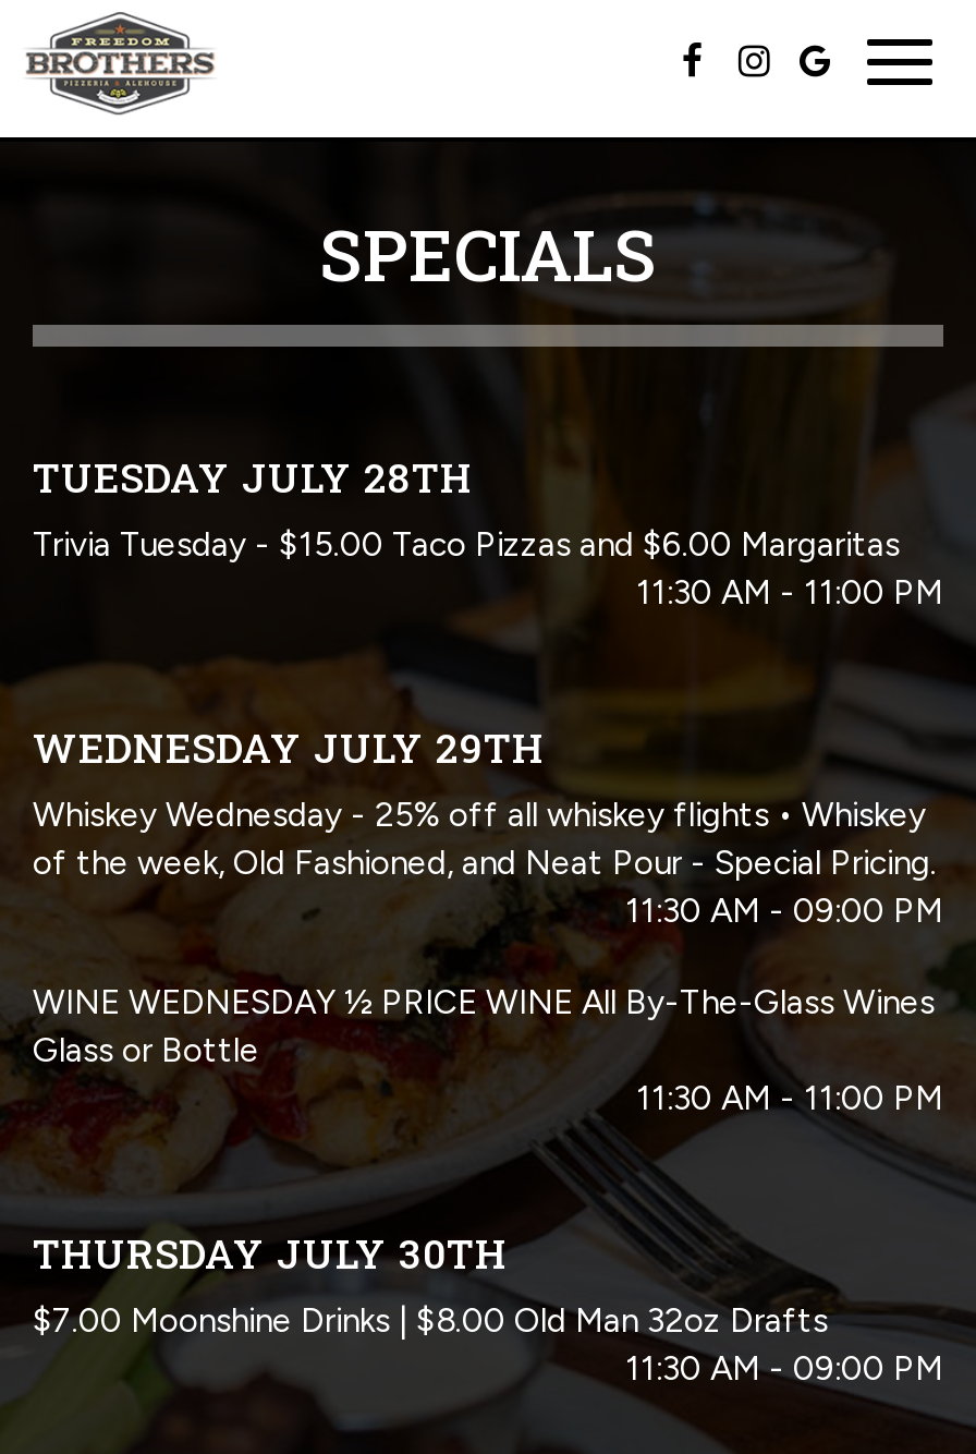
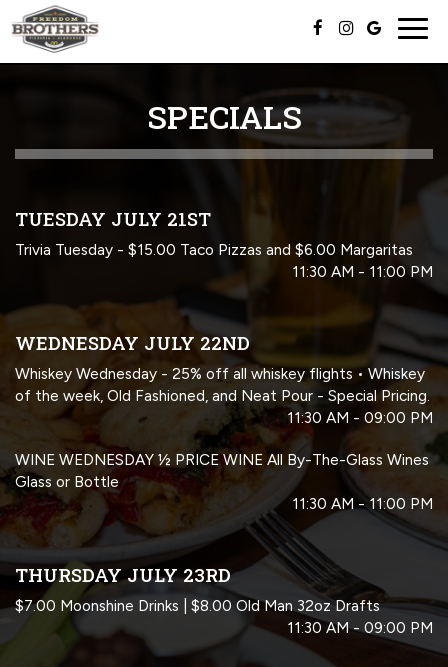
- TUESDAY JULY 28TH
+ TUESDAY JULY 21ST

- WEDNESDAY JULY 29TH
+ WEDNESDAY JULY 22ND

- THURSDAY JULY 30TH
+ THURSDAY JULY 23RD
